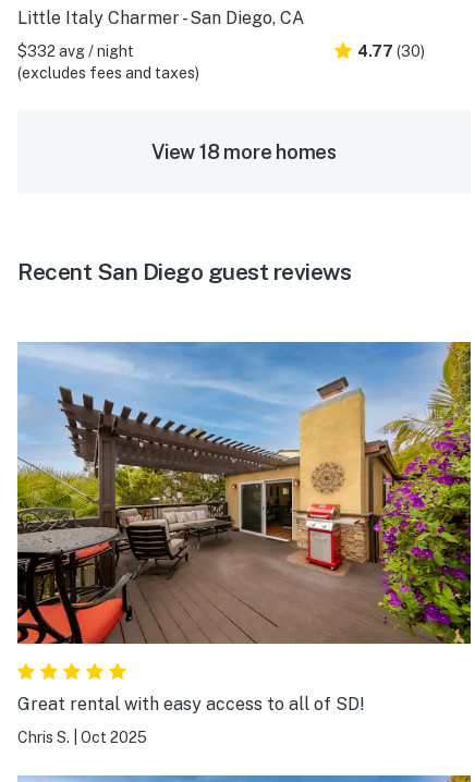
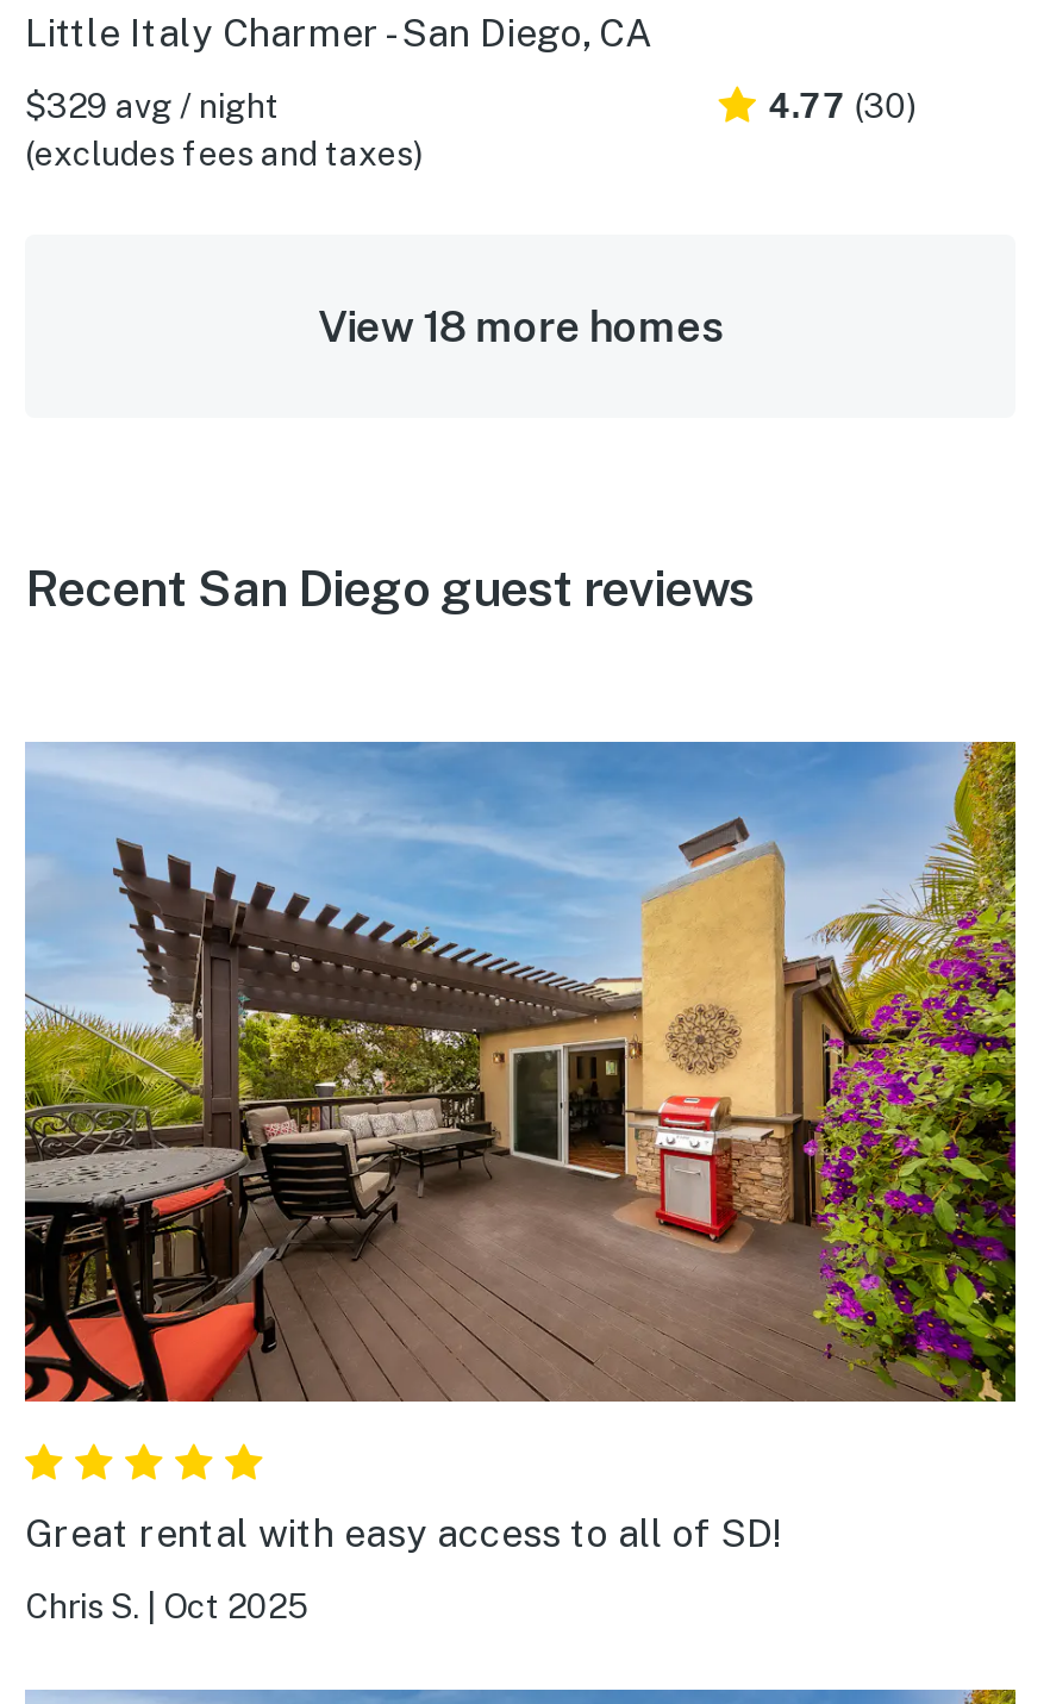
- $332 avg / night
+ $329 avg / night
